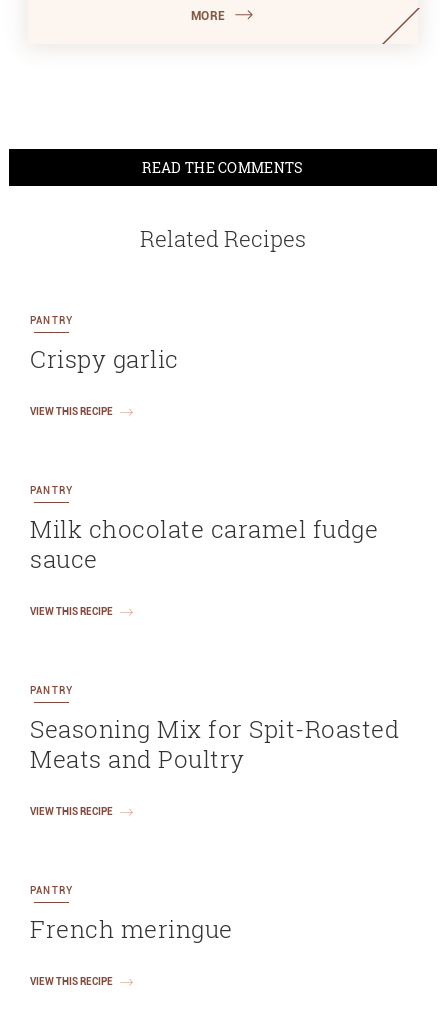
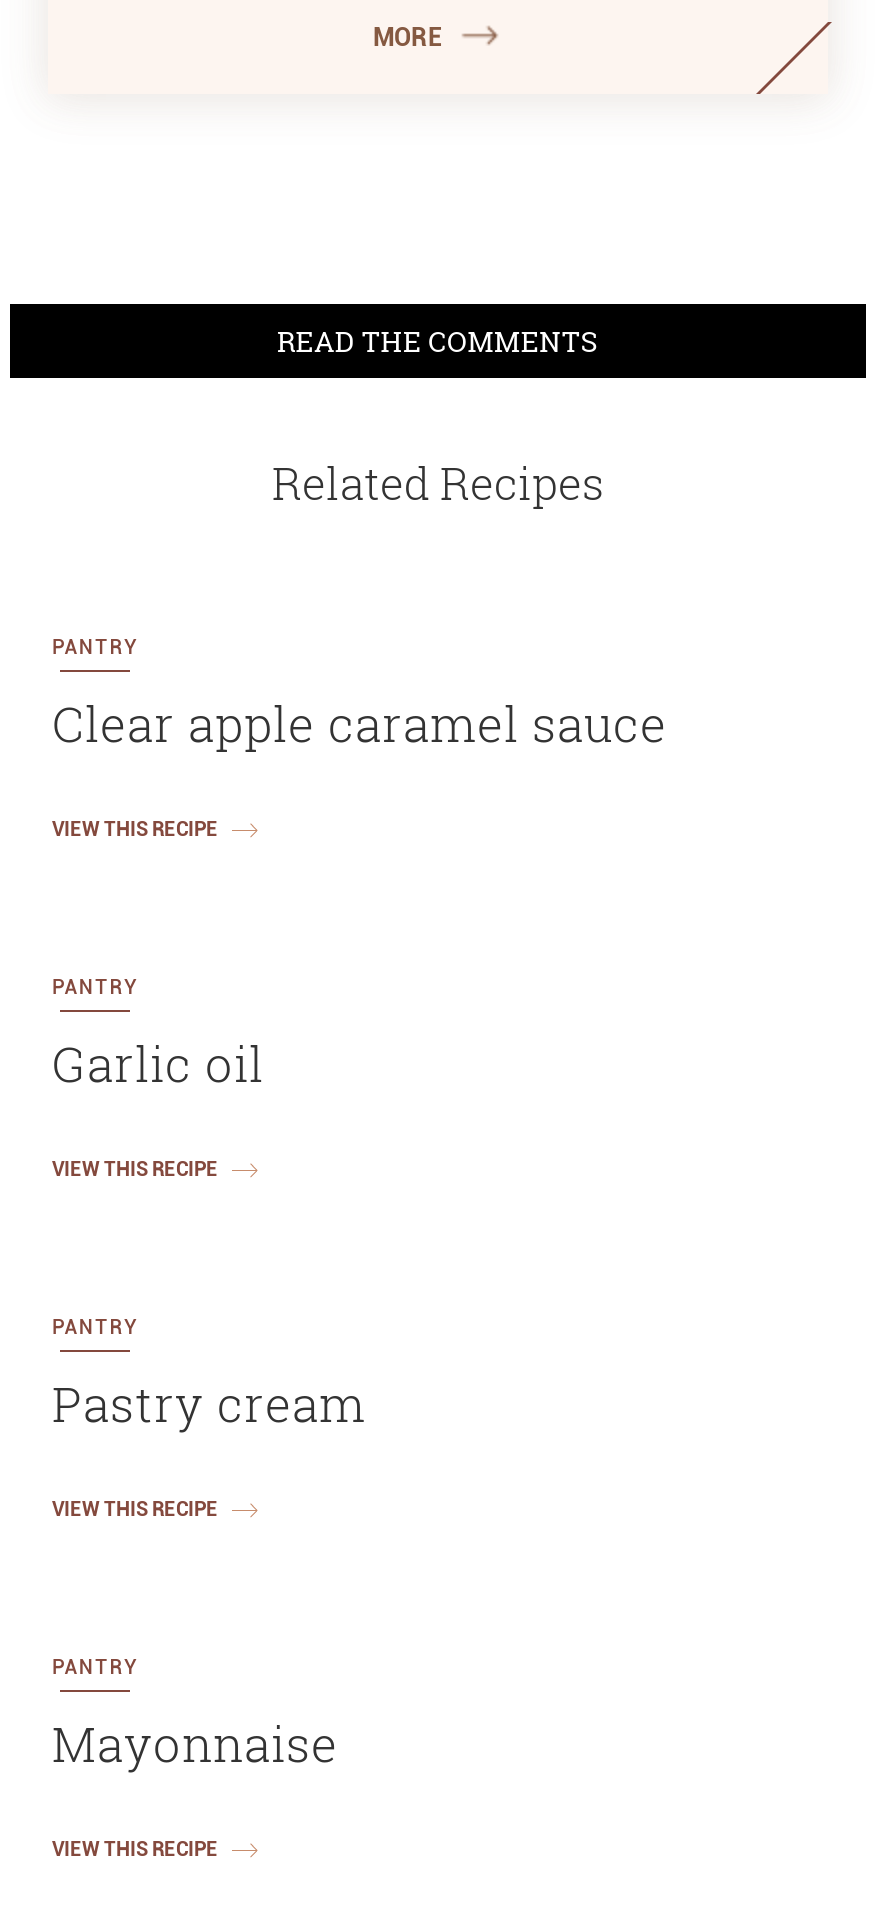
- Crispy garlic
+ Clear apple caramel sauce

- Milk chocolate caramel fudge
- sauce
+ Garlic oil

- Seasoning Mix for Spit-Roasted
- Meats and Poultry
+ Pastry cream

- French meringue
+ Mayonnaise
